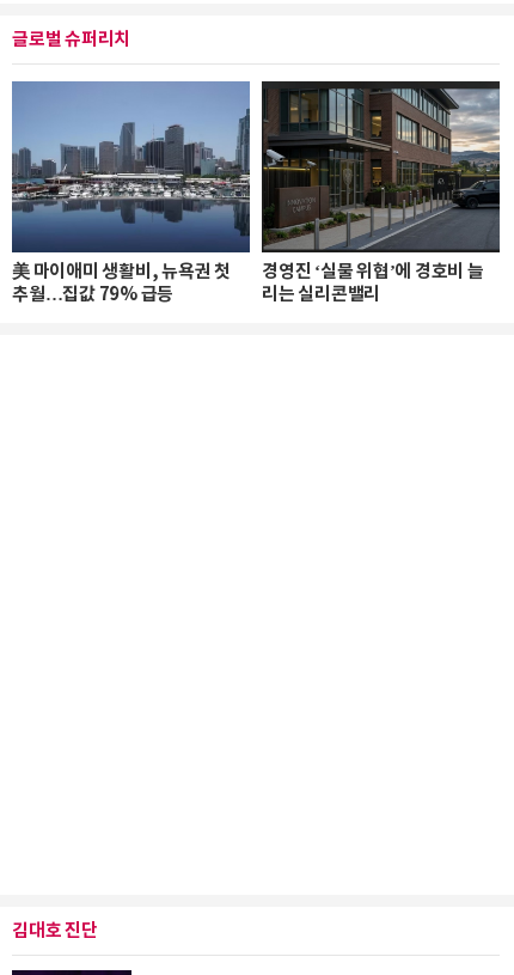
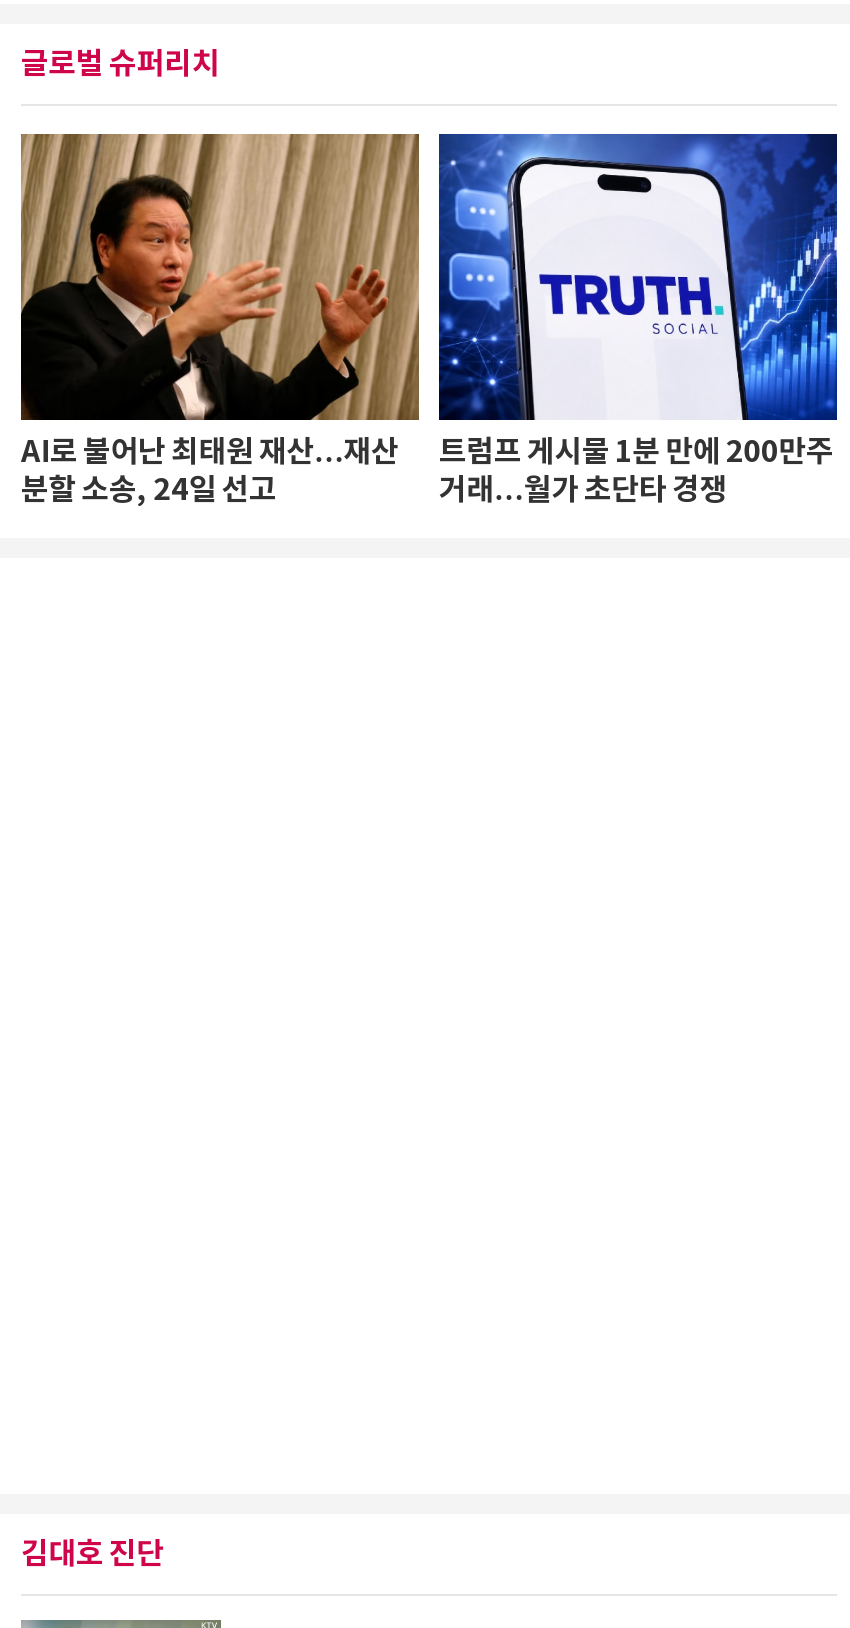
- [image]
- 美 마이애미 생활비, 뉴욕권 첫
- 추월…집값 79% 급등
+ [image]
+ AI로 불어난 최태원 재산…재산
+ 분할 소송, 24일 선고

- [image]
- 경영진 ‘실물 위협’에 경호비 늘
- 리는 실리콘밸리
+ [image]
+ 트럼프 게시물 1분 만에 200만주
+ 거래…월가 초단타 경쟁
